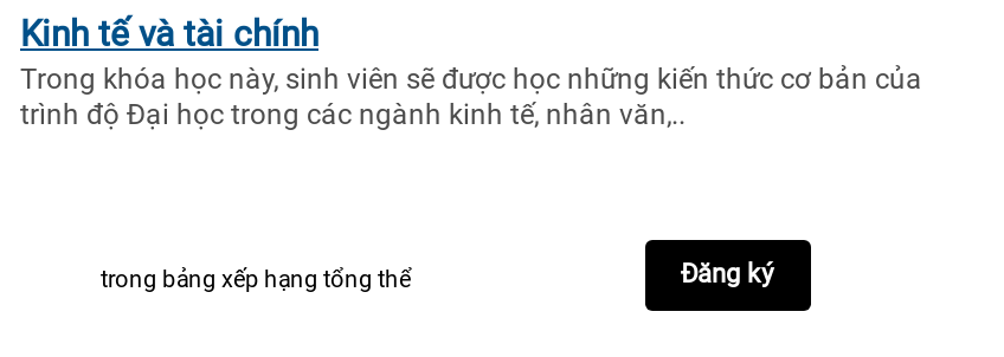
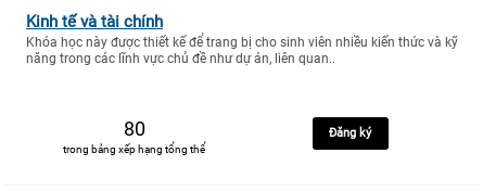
- Trong khóa học này, sinh viên sẽ được học những kiến thức cơ bản của
- trình độ Đại học trong các ngành kinh tế, nhân văn,..
+ Khóa học này được thiết kế để trang bị cho sinh viên nhiều kiến thức và kỹ
+ năng trong các lĩnh vực chủ đề như dự án, liên quan..
+ 80
